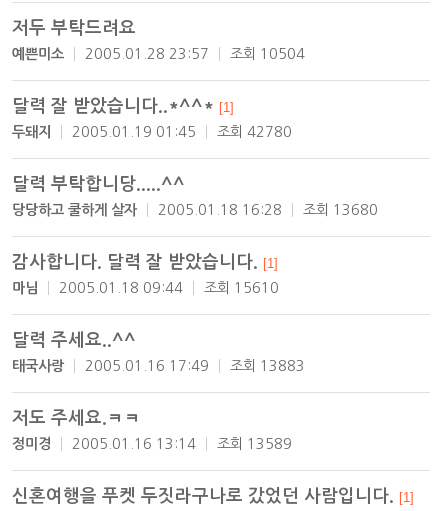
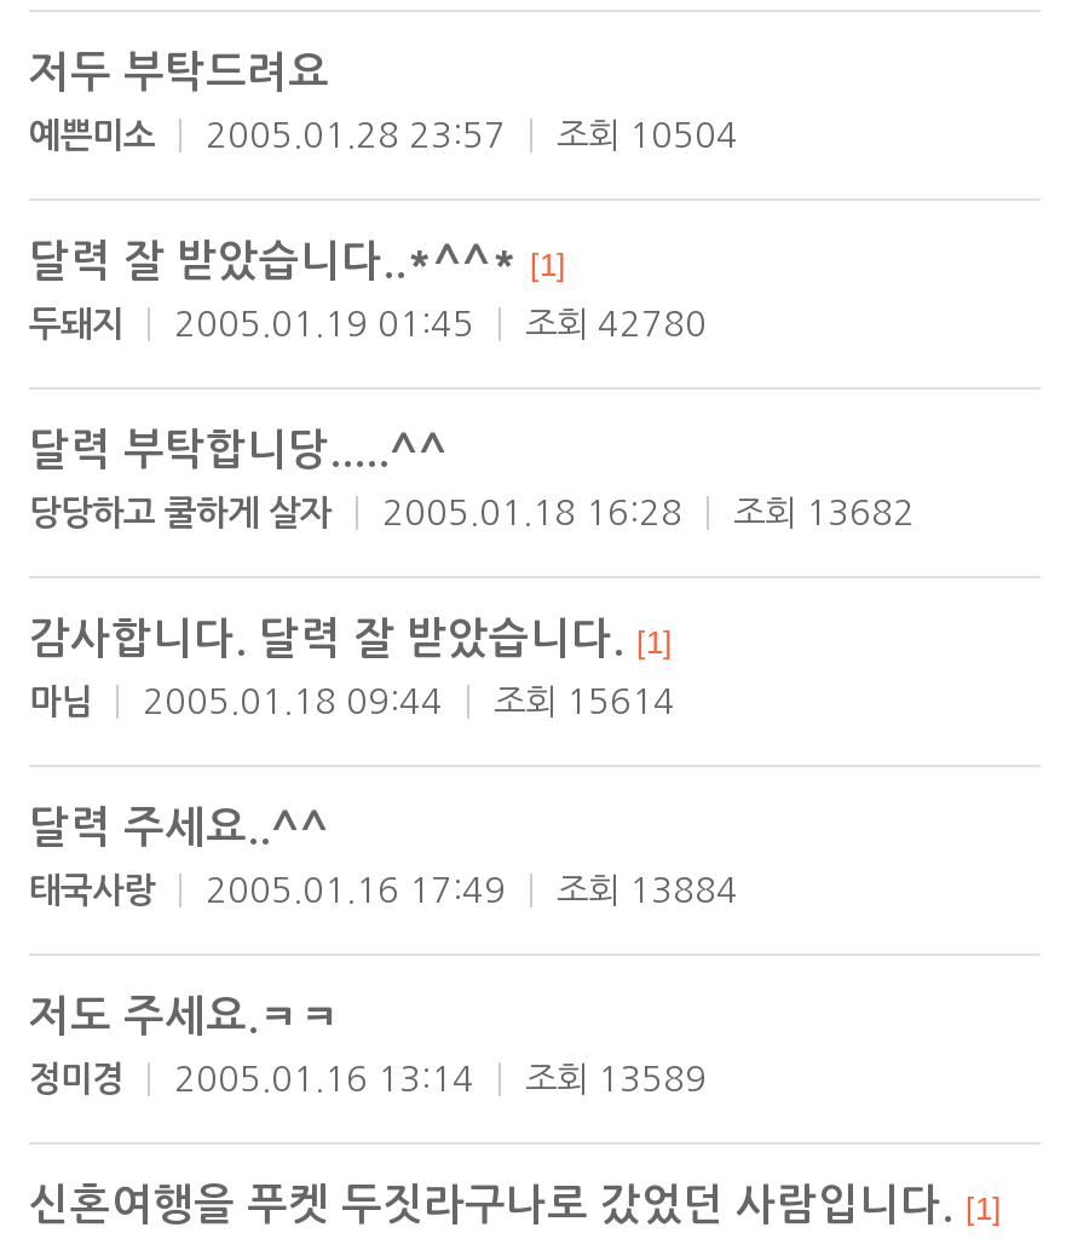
- 당당하고 쿨하게 살자 2005.01.18 16:28 조회 13680
+ 당당하고 쿨하게 살자 2005.01.18 16:28 조회 13682

- 마님 2005.01.18 09:44 조회 15610
+ 마님 2005.01.18 09:44 조회 15614

- 태국사랑 2005.01.16 17:49 조회 13883
+ 태국사랑 2005.01.16 17:49 조회 13884
